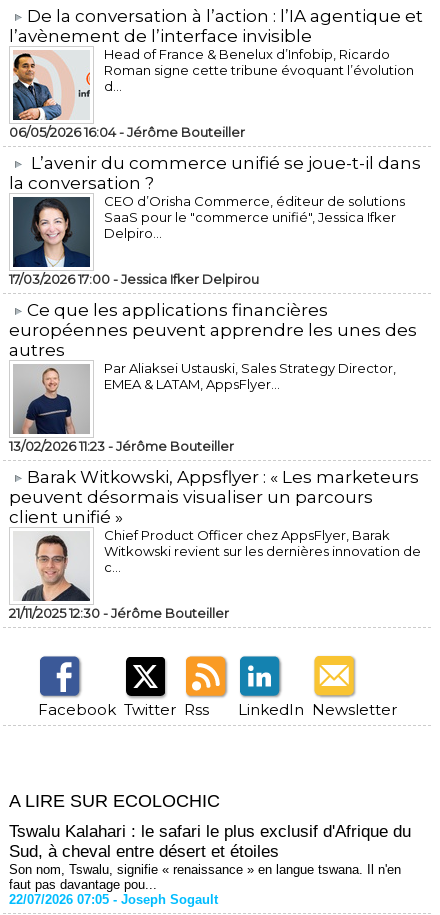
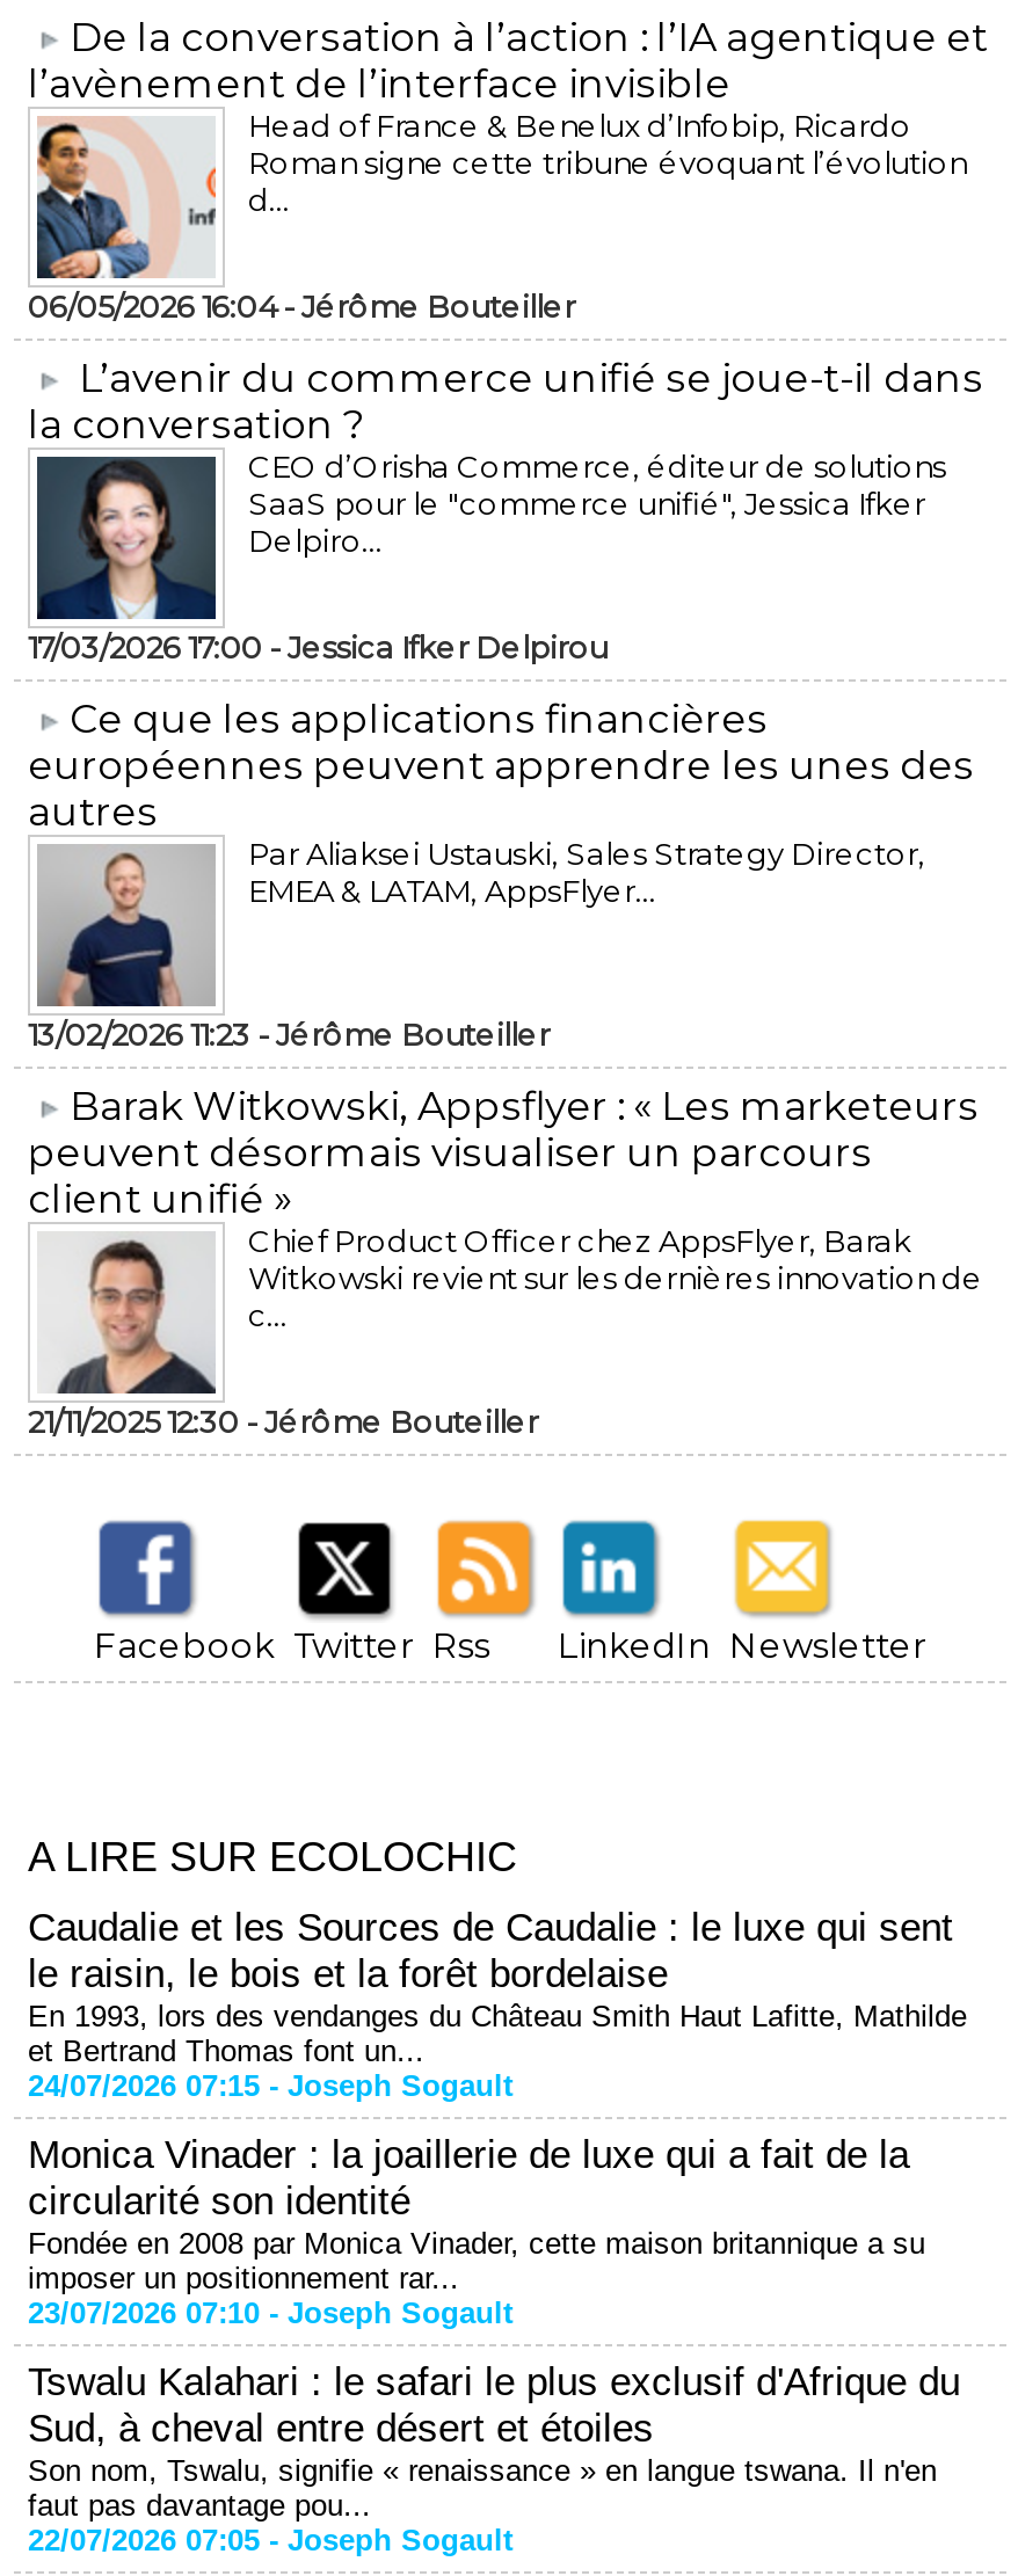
+ Caudalie et les Sources de Caudalie : le luxe qui sent
+ le raisin, le bois et la forêt bordelaise
+ En 1993, lors des vendanges du Château Smith Haut Lafitte, Mathilde
+ et Bertrand Thomas font un...
+ 24/07/2026 07:15 - Joseph Sogault
+ Monica Vinader : la joaillerie de luxe qui a fait de la
+ circularité son identité
+ Fondée en 2008 par Monica Vinader, cette maison britannique a su
+ imposer un positionnement rar...
+ 23/07/2026 07:10 - Joseph Sogault
